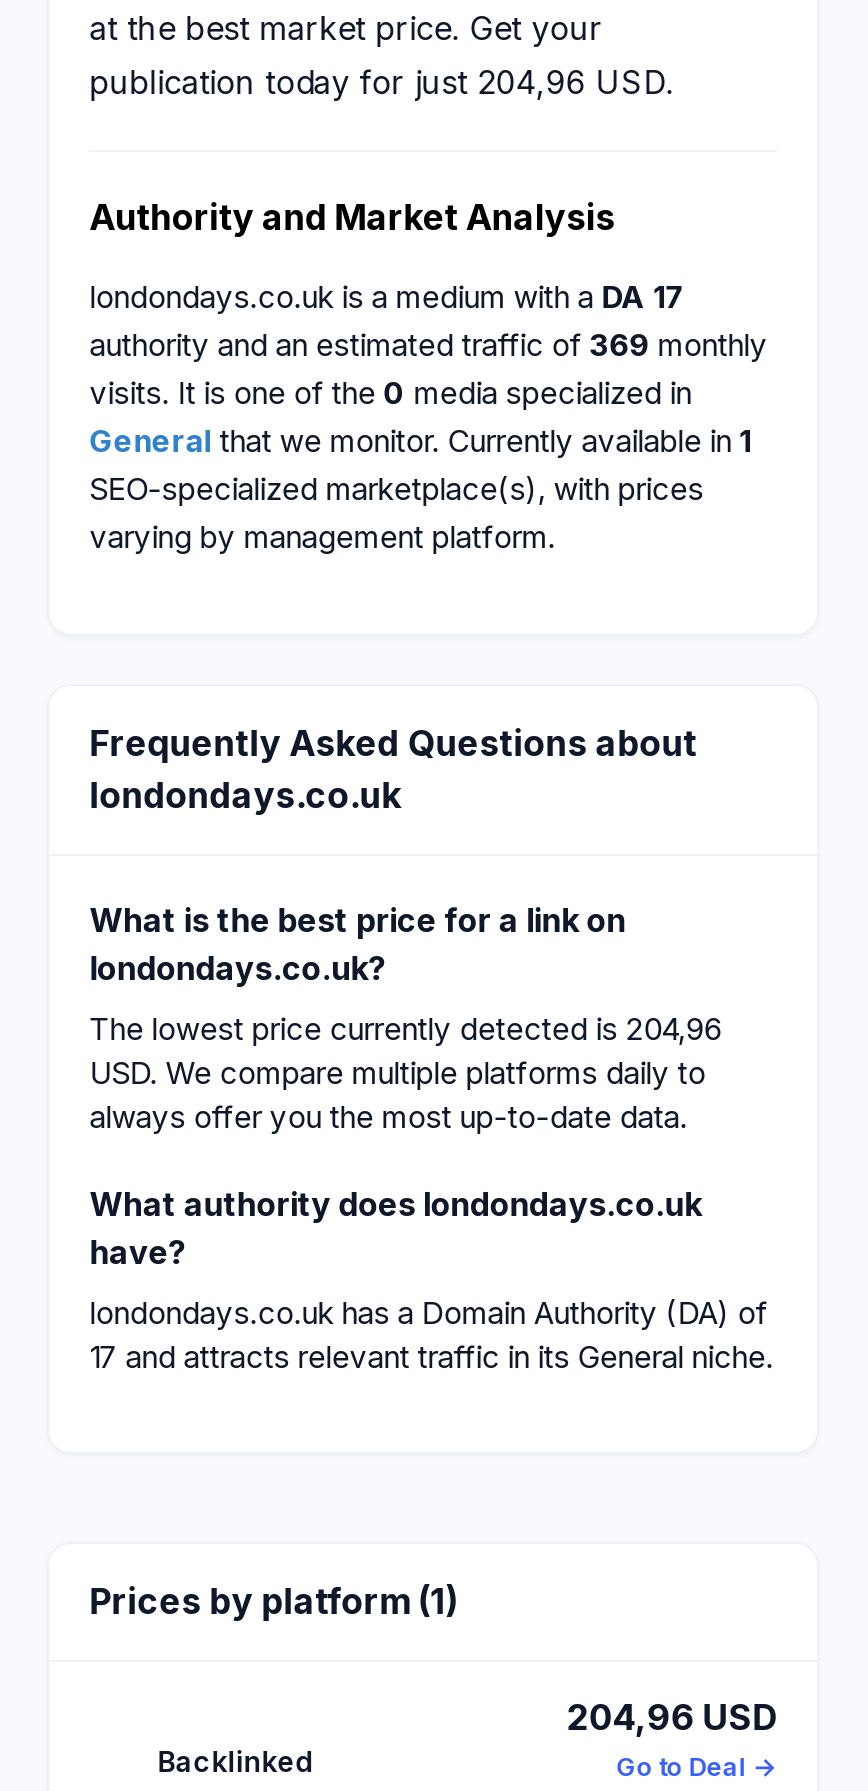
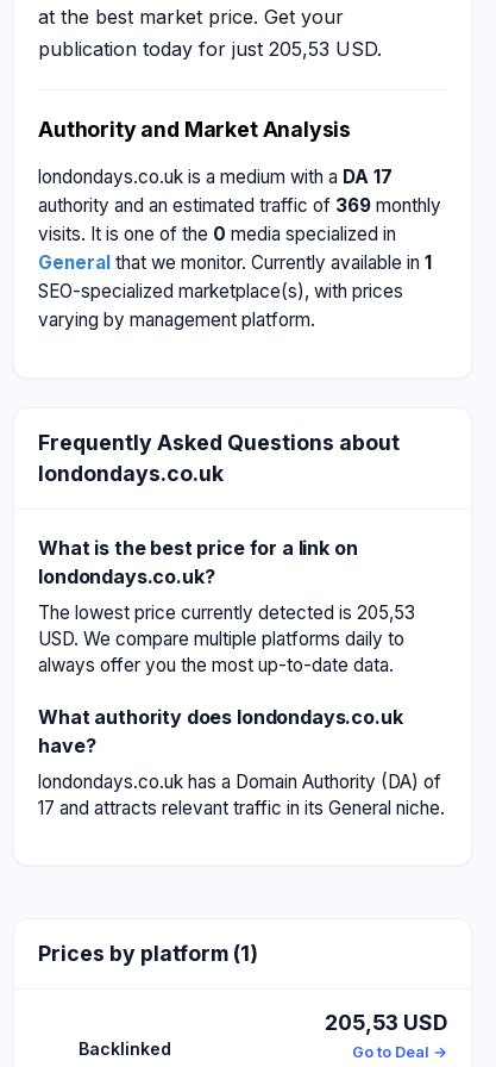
- publication today for just 204,96 USD.
+ publication today for just 205,53 USD.

- The lowest price currently detected is 204,96
+ The lowest price currently detected is 205,53

- 204,96 USD
+ 205,53 USD
